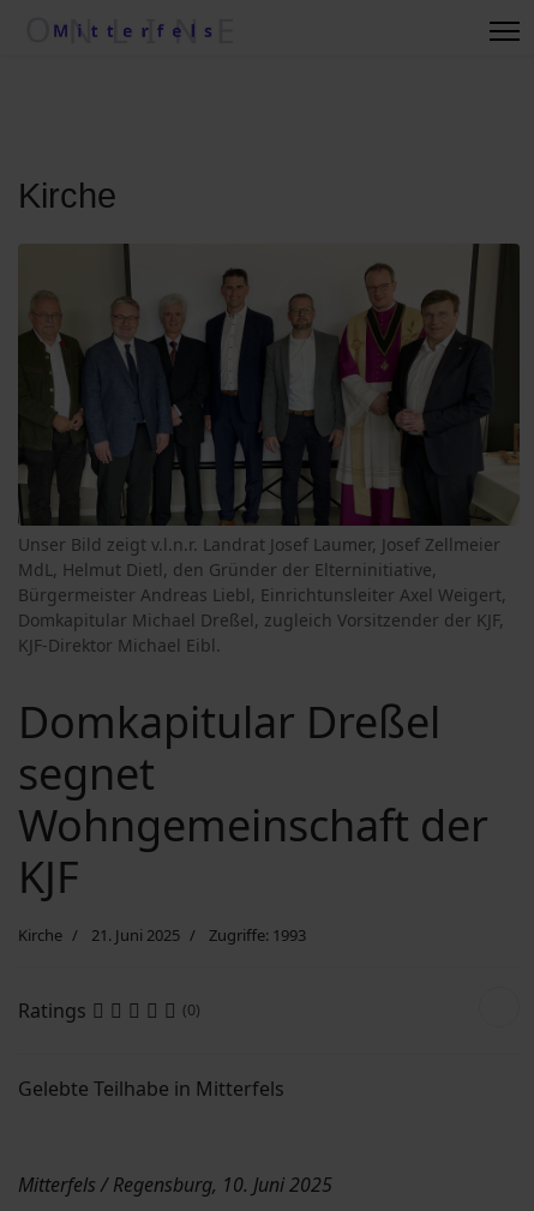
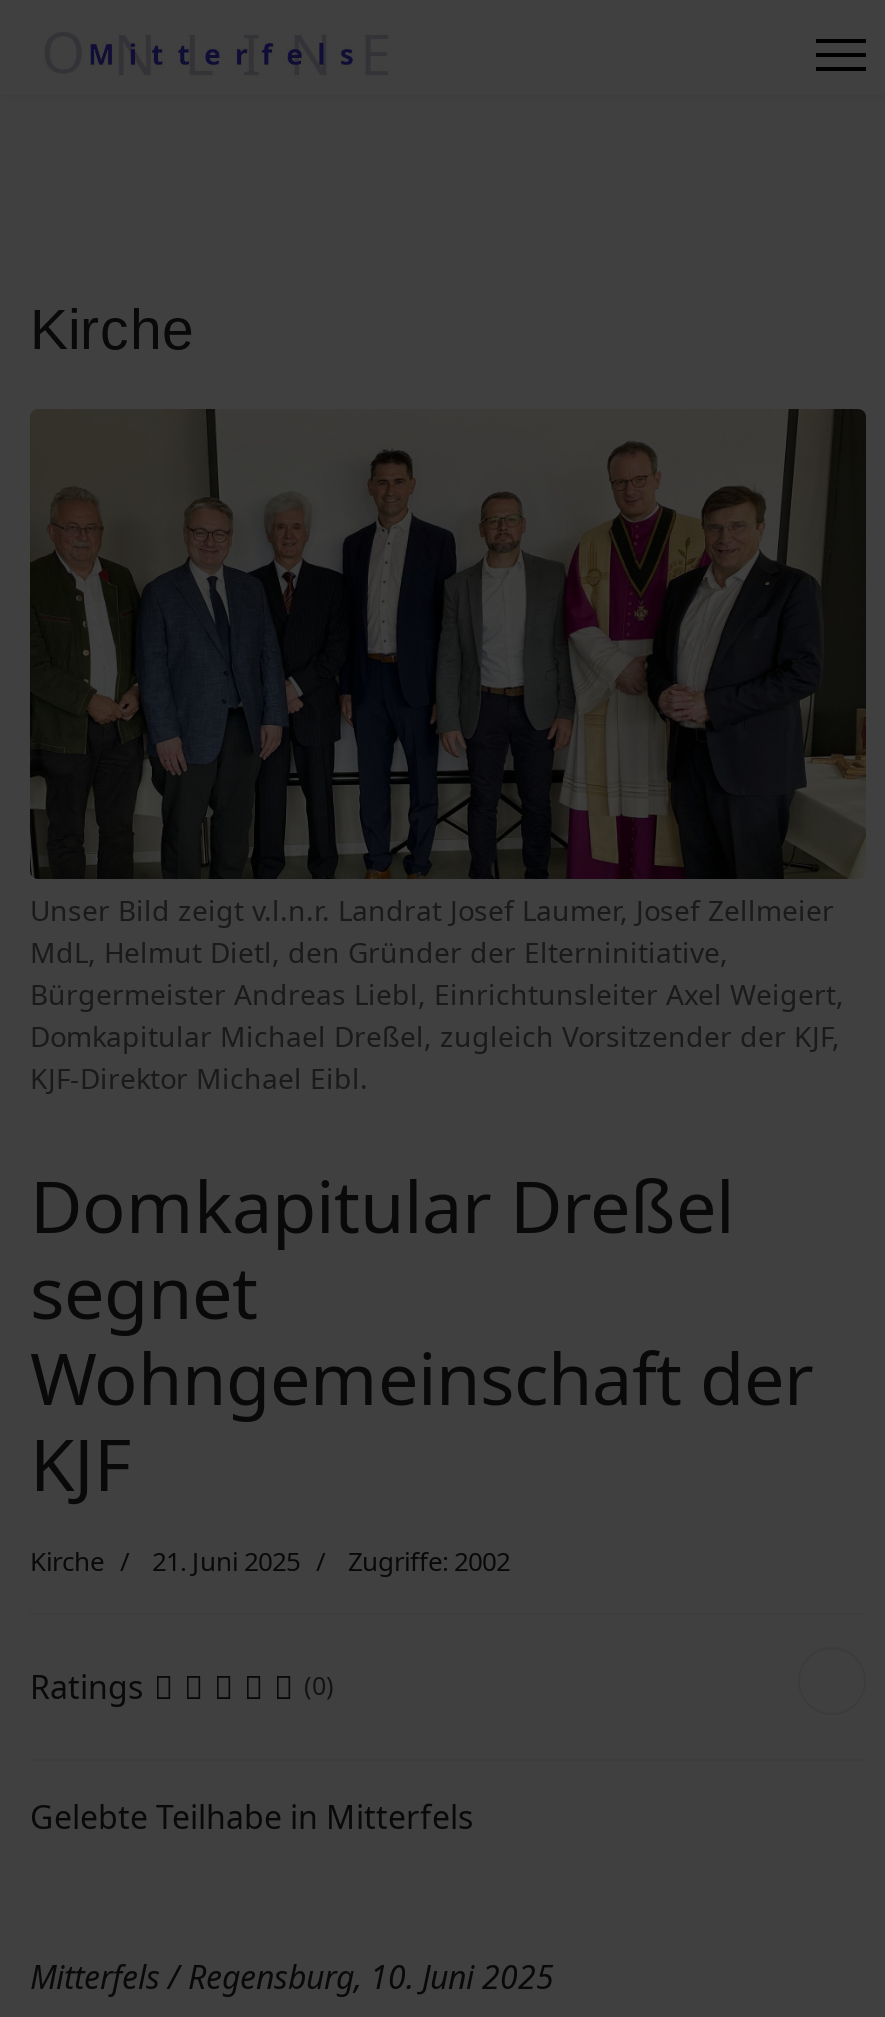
- Kirche 21. Juni 2025 Zugriffe: 1993
+ Kirche 21. Juni 2025 Zugriffe: 2002
